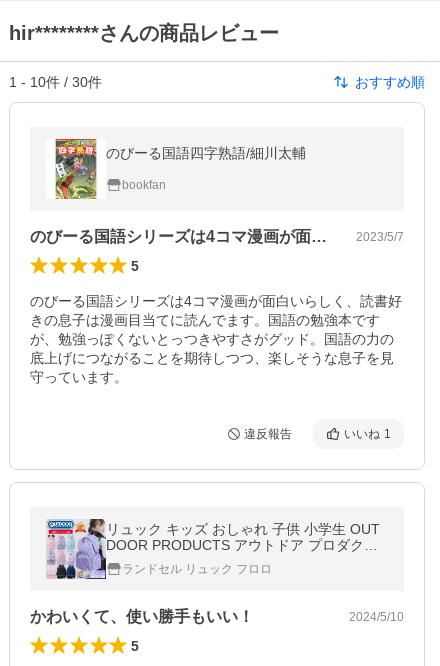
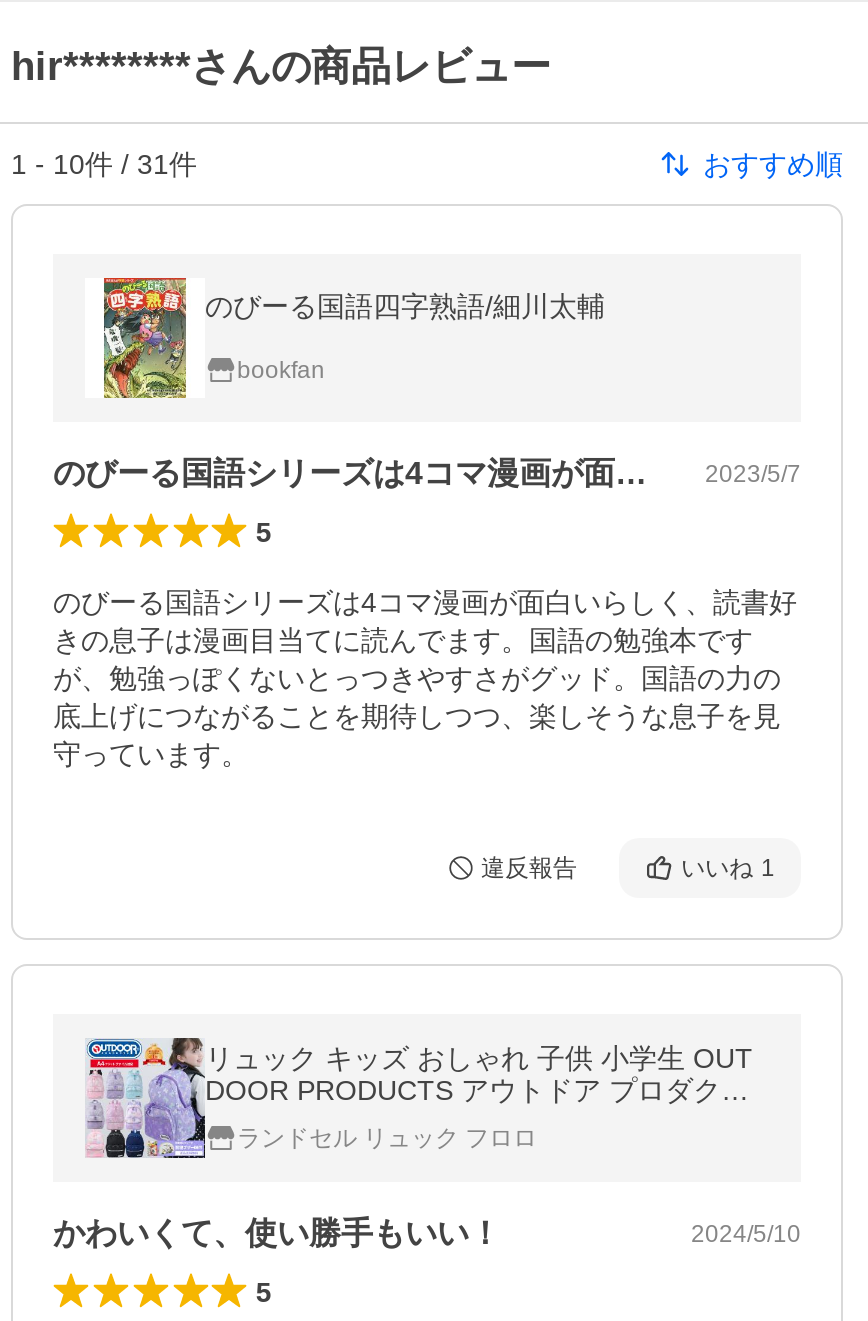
- 1 - 10件 / 30件
+ 1 - 10件 / 31件
